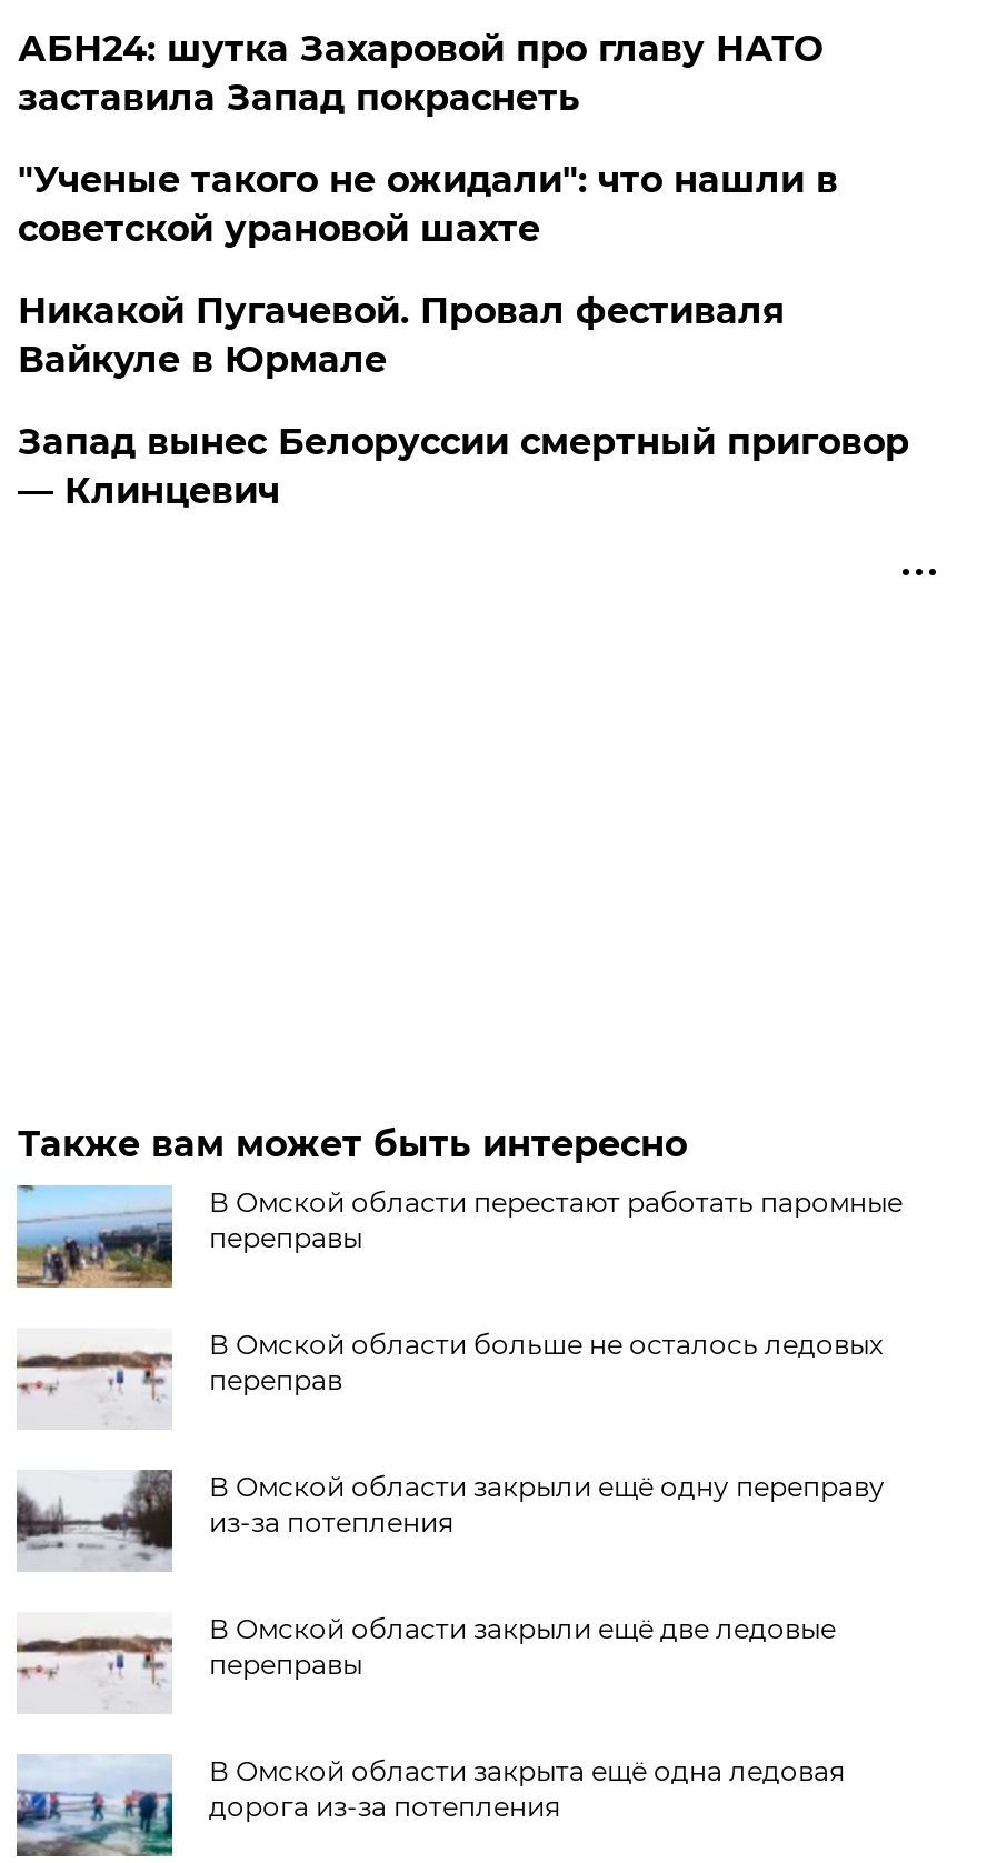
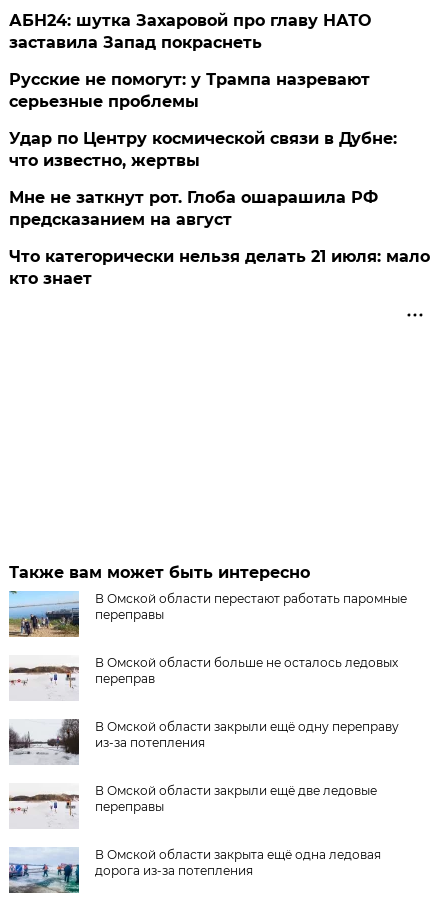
- "Ученые такого не ожидали": что нашли в
- советской урановой шахте
- Никакой Пугачевой. Провал фестиваля
- Вайкуле в Юрмале
- Запад вынес Белоруссии смертный приговор
- — Клинцевич
+ Русские не помогут: у Трампа назревают
+ серьезные проблемы
+ Удар по Центру космической связи в Дубне:
+ что известно, жертвы
+ Мне не заткнут рот. Глоба ошарашила РФ
+ предсказанием на август
+ Что категорически нельзя делать 21 июля: мало
+ кто знает
